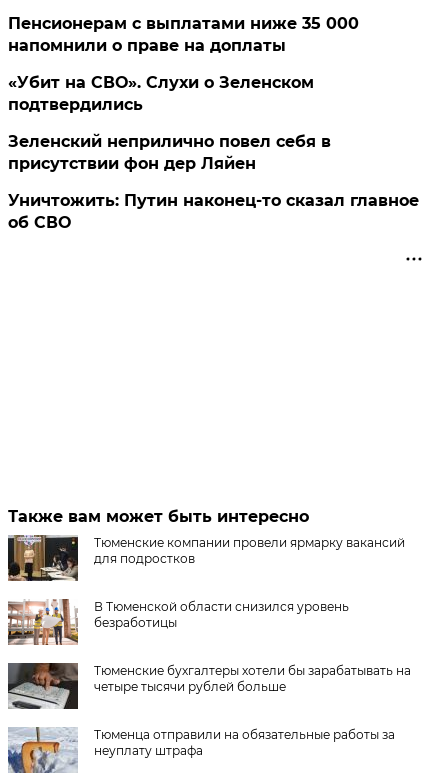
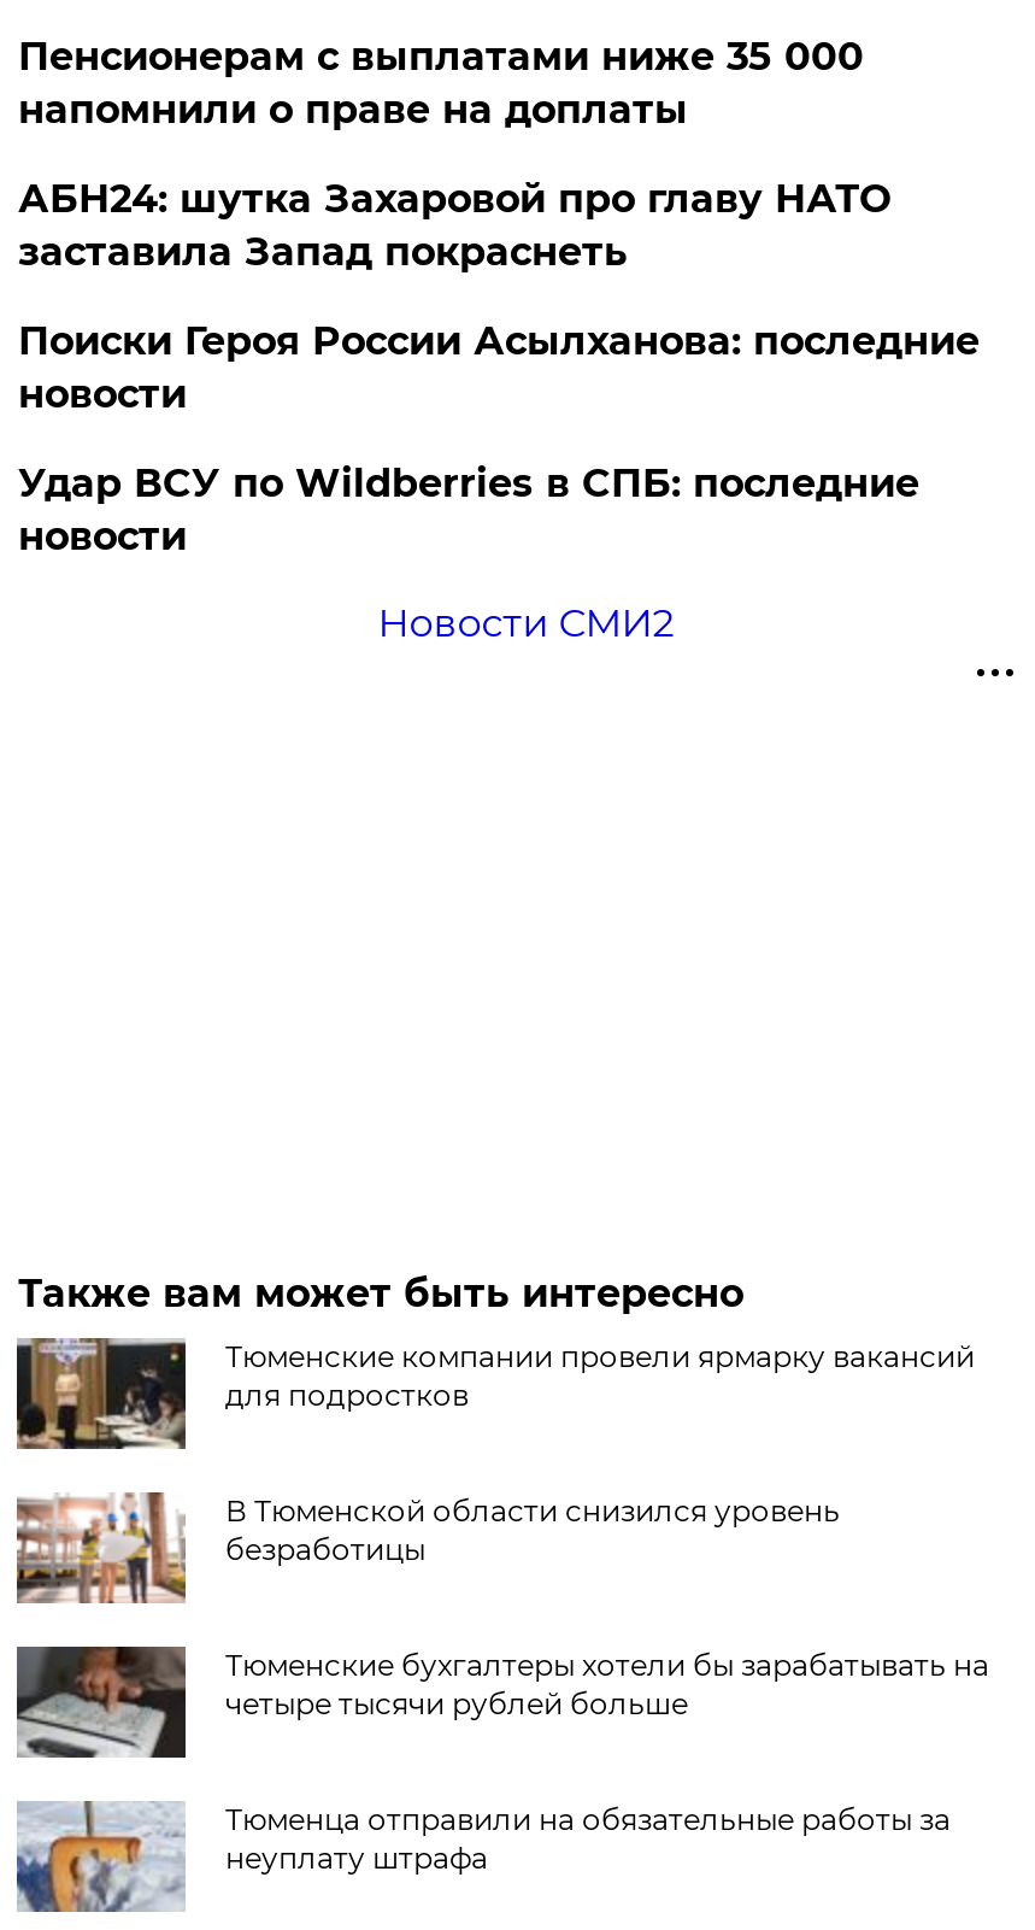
- «Убит на СВО». Слухи о Зеленском
- подтвердились
- Зеленский неприлично повел cебя в
- присутствии фон дер Ляйен
- Уничтожить: Путин наконец-то сказал главное
- об СВО
+ АБН24: шутка Захаровой про главу НАТО
+ заставила Запад покраснеть
+ Поиски Героя России Асылханова: последние
+ новости
+ Удар ВСУ по Wildberries в СПБ: последние
+ новости
+ Новости СМИ2
